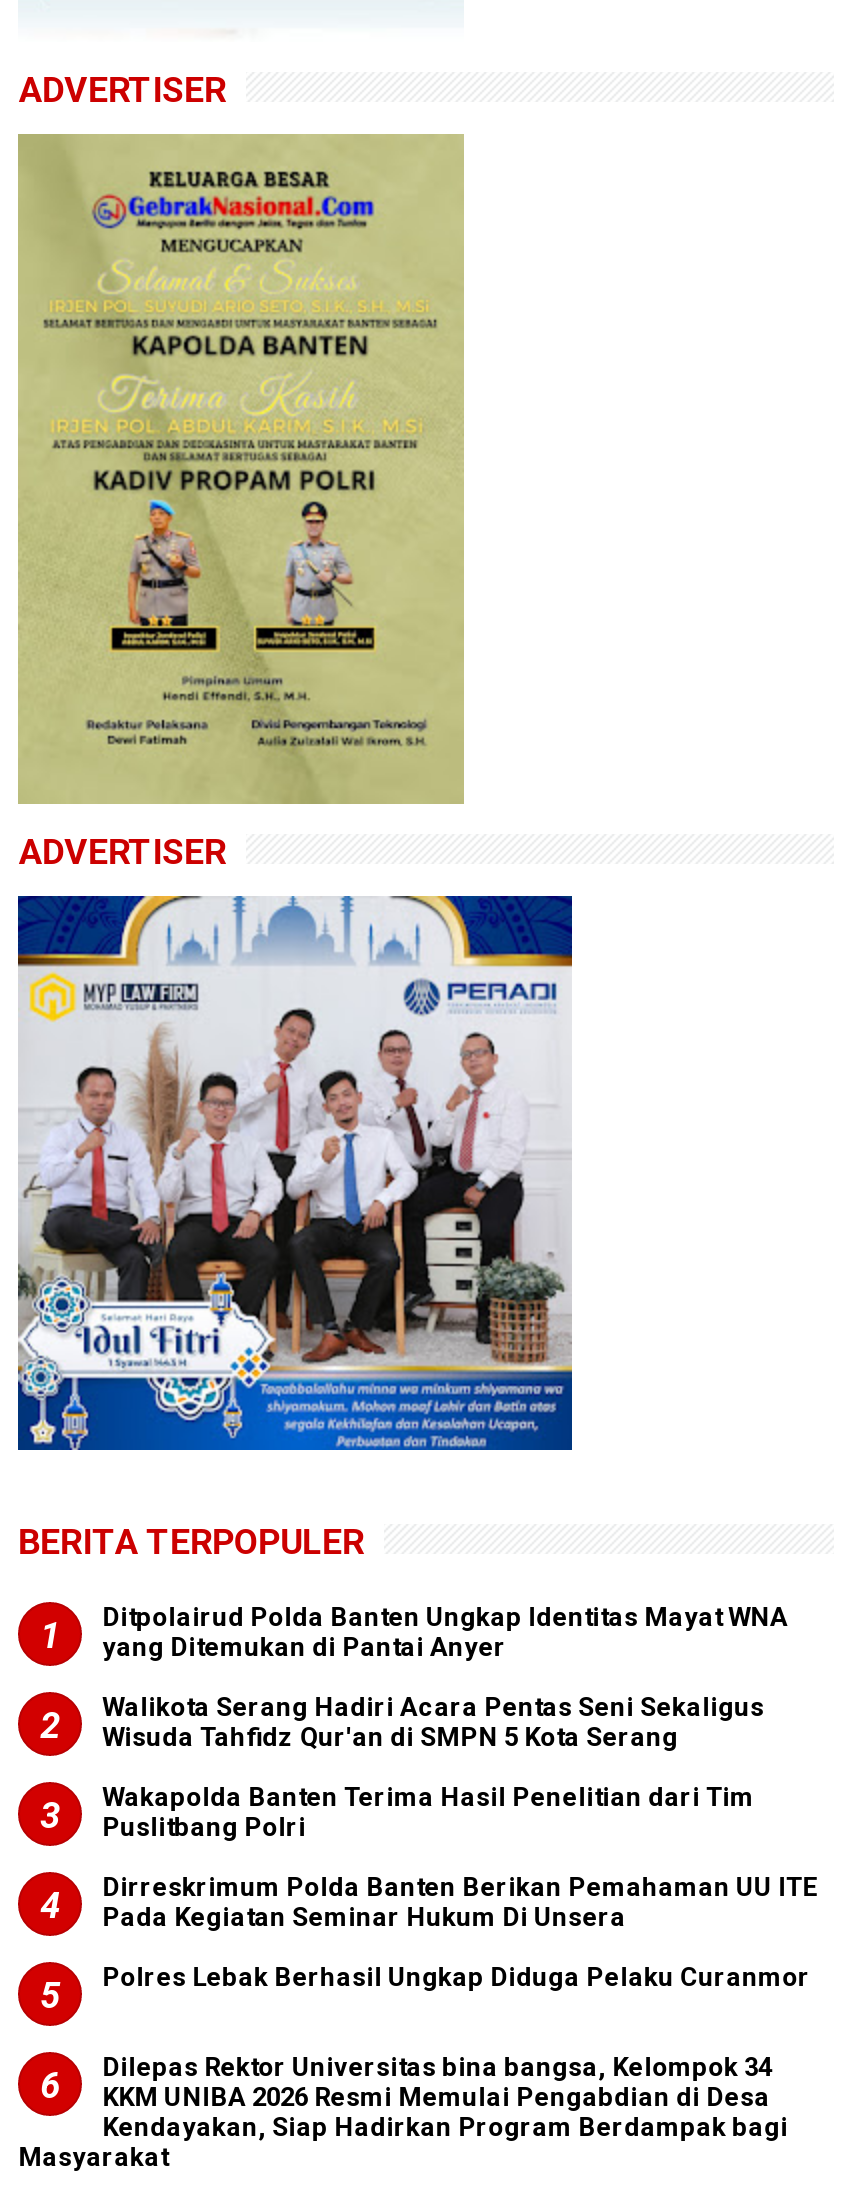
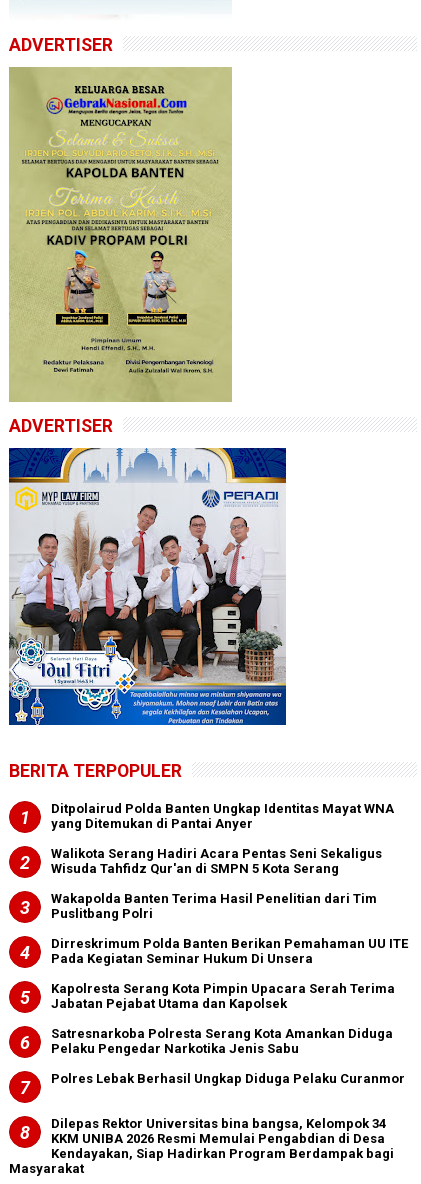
+ Kapolresta Serang Kota Pimpin Upacara Serah Terima
+ Jabatan Pejabat Utama dan Kapolsek
+ Satresnarkoba Polresta Serang Kota Amankan Diduga
+ Pelaku Pengedar Narkotika Jenis Sabu
